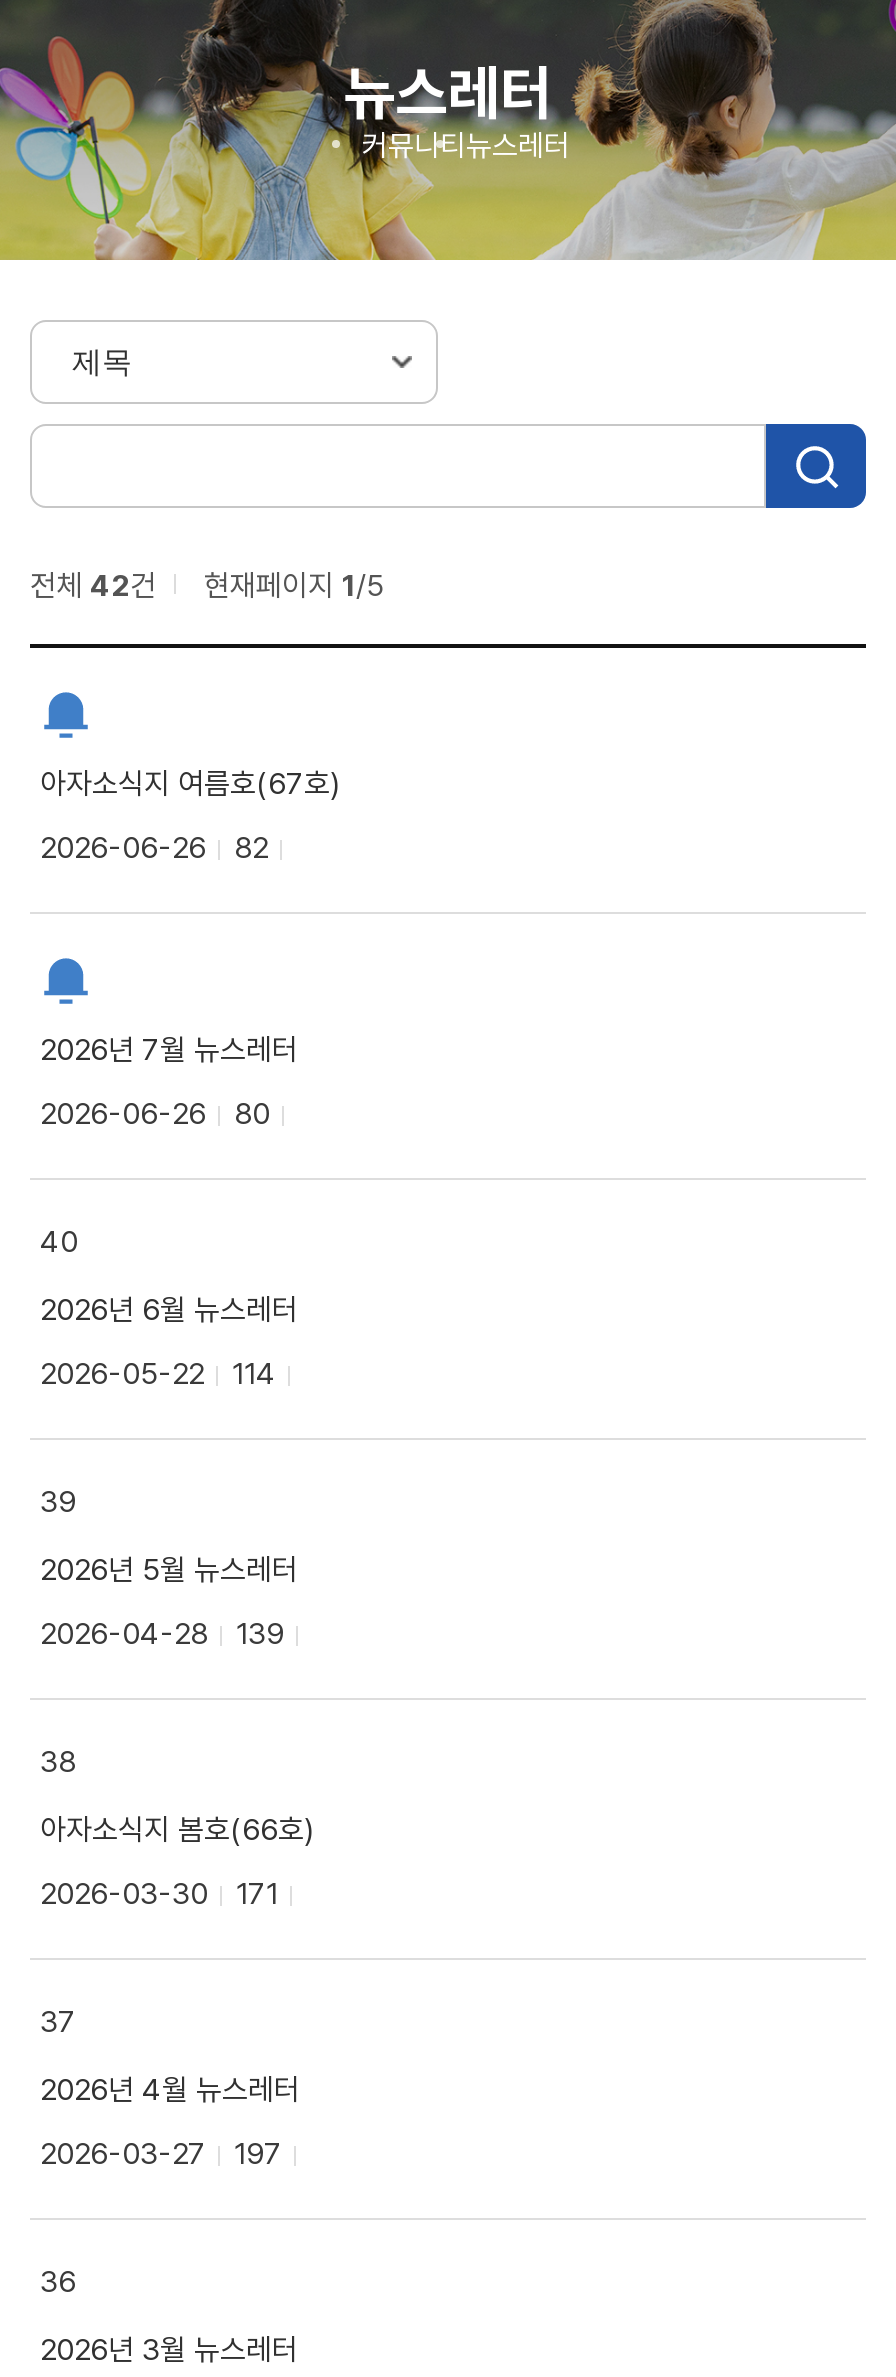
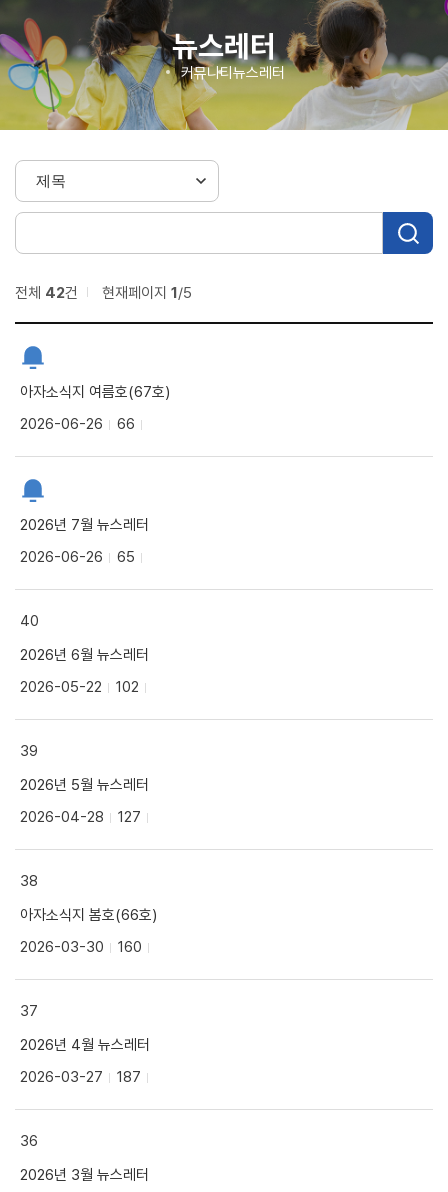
- 2026-06-26 82
+ 2026-06-26 66

- 2026-06-26 80
+ 2026-06-26 65

- 2026-05-22 114
+ 2026-05-22 102

- 2026-04-28 139
+ 2026-04-28 127

- 2026-03-30 171
+ 2026-03-30 160

- 2026-03-27 197
+ 2026-03-27 187
